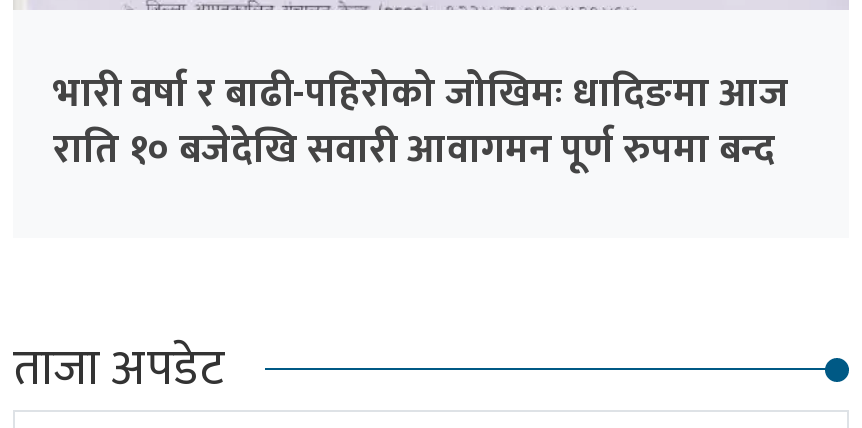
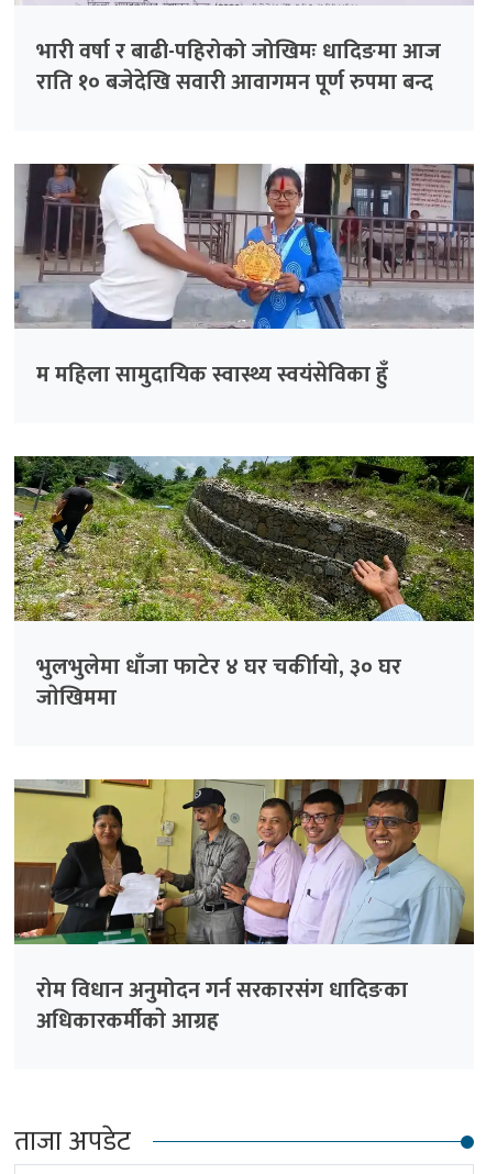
+ [image]
+ म महिला सामुदायिक स्वास्थ्य स्वयंसेविका हुँ

+ [image]
+ भुलभुलेमा धाँजा फाटेर ४ घर चर्कीायाे, ३० घर
+ जाेखिममा

+ [image]
+ रोम विधान अनुमोदन गर्न सरकारसंग धादिङका
+ अधिकारकर्मीकाे आग्रह
